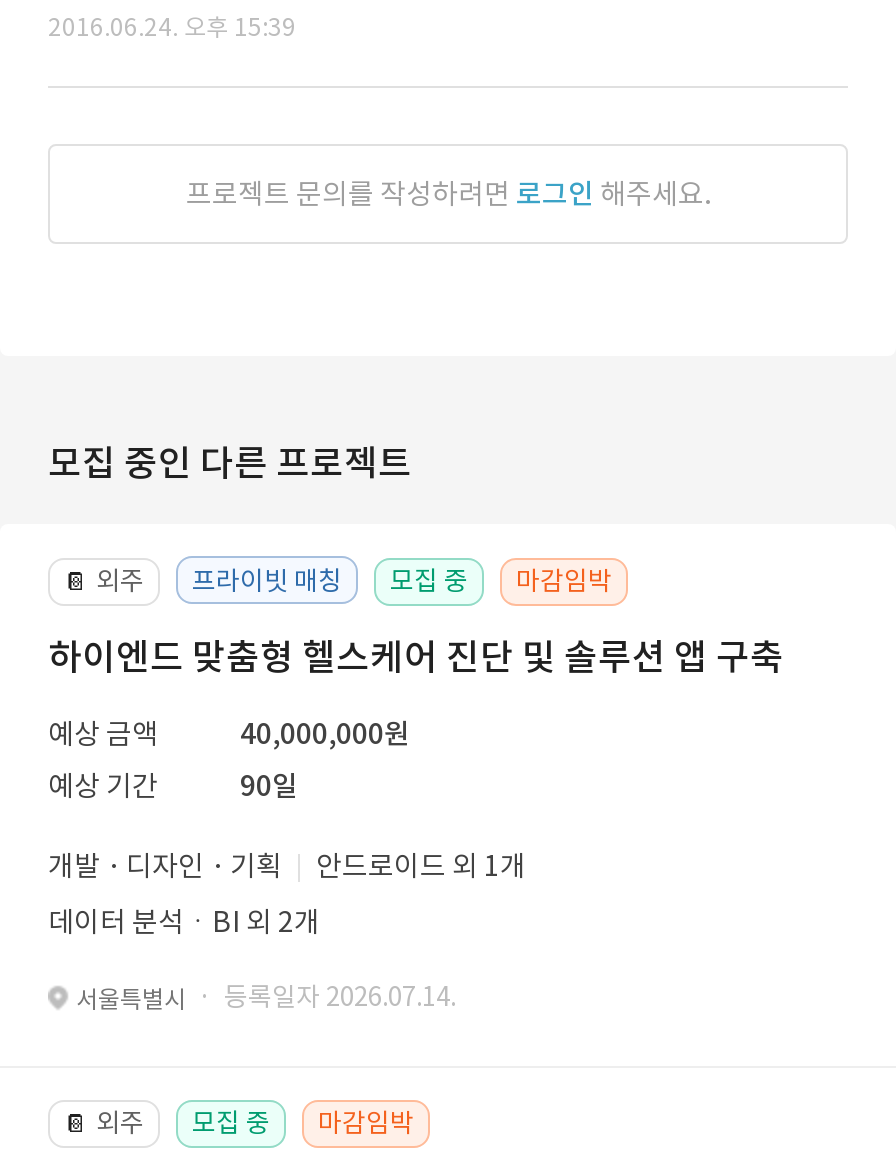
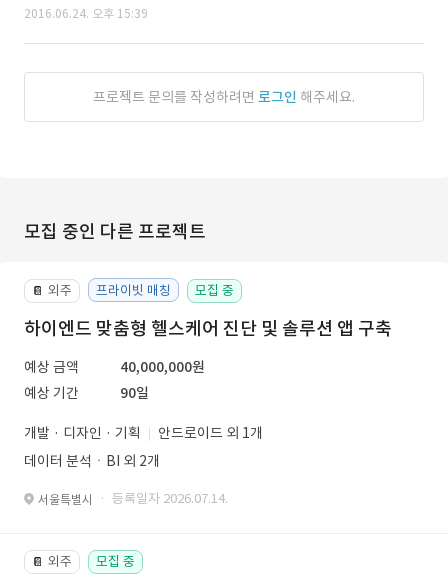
- 마감임박

- 마감임박
